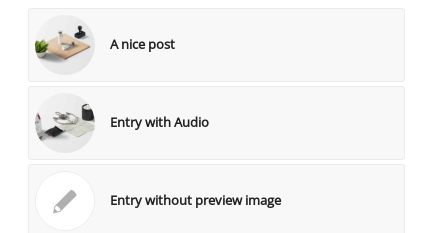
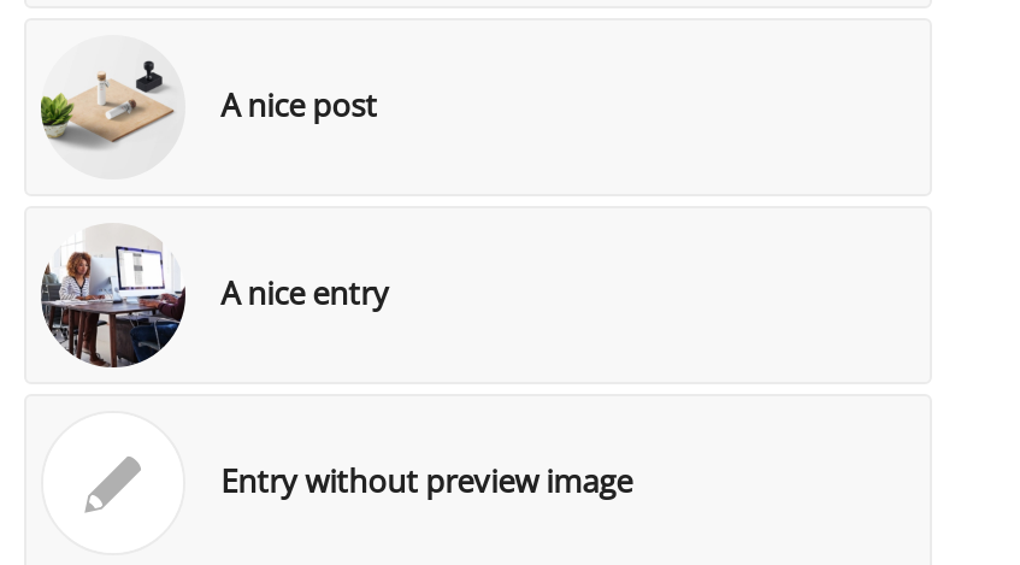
- [image]
- Entry with Audio
+ [image]
+ A nice entry
